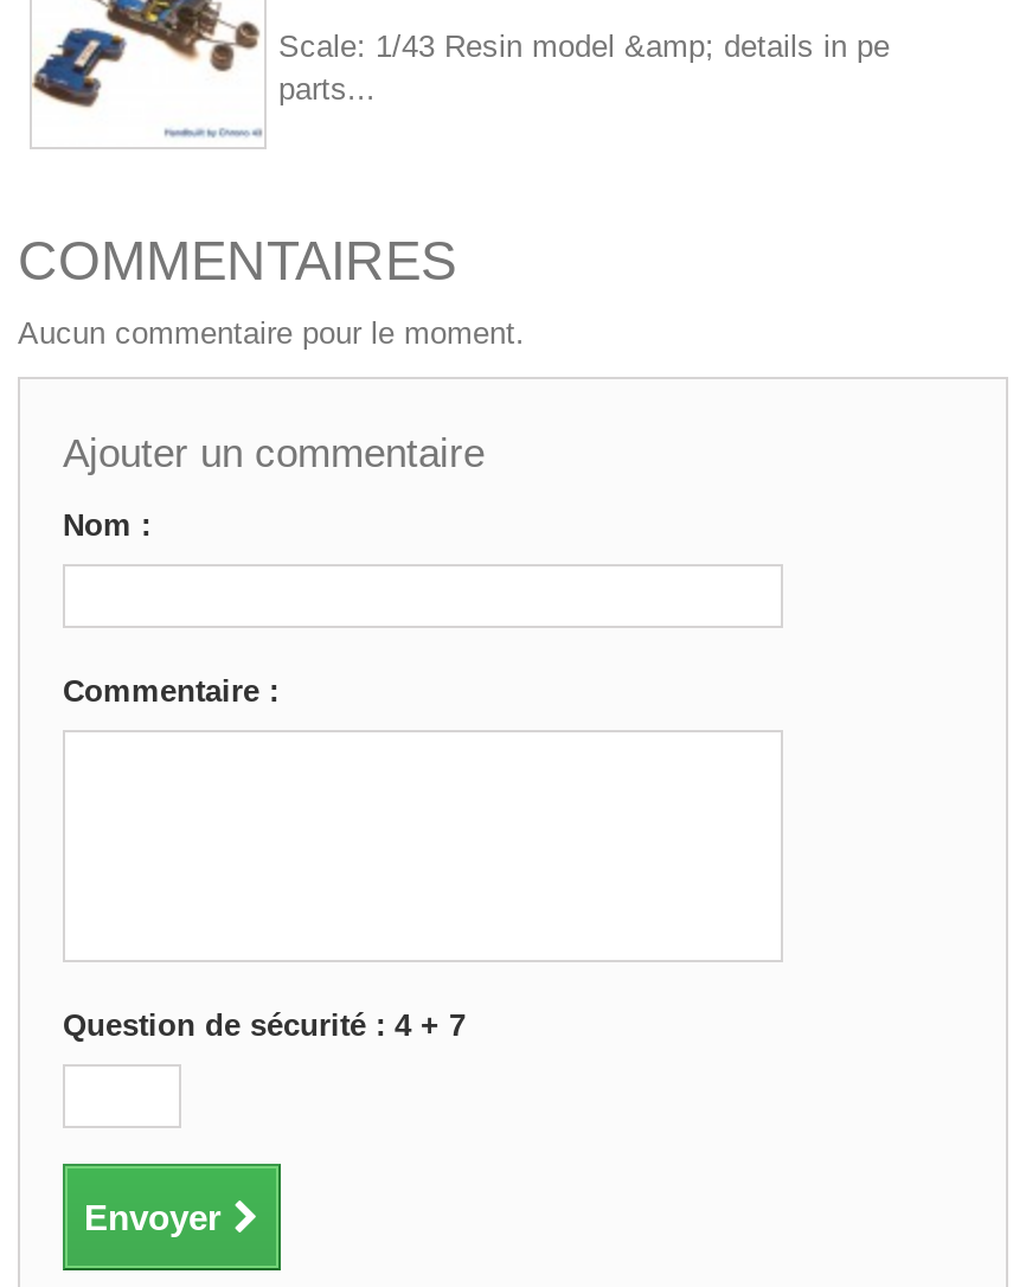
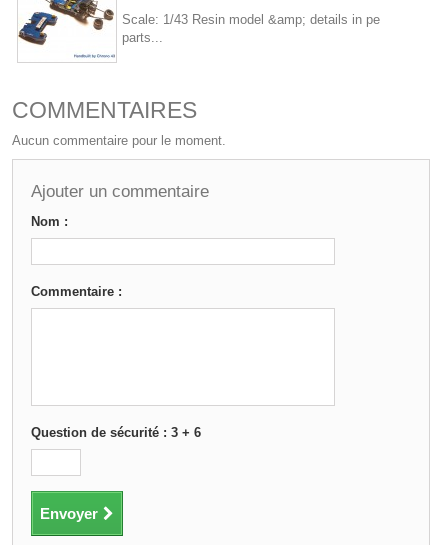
- Question de sécurité : 4 + 7
+ Question de sécurité : 3 + 6
